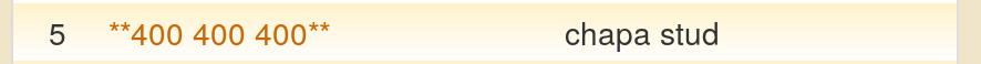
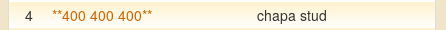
- 5 **400 400 400**
+ 4 **400 400 400**
